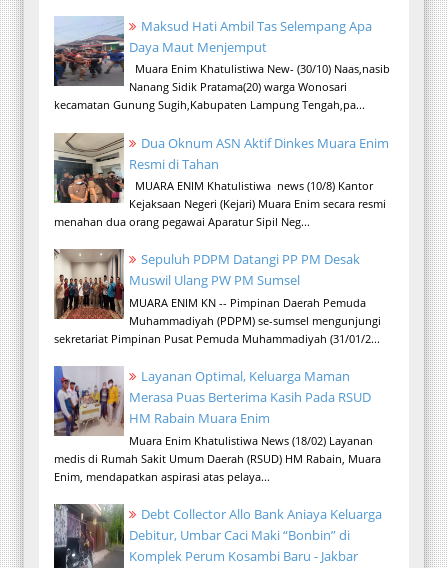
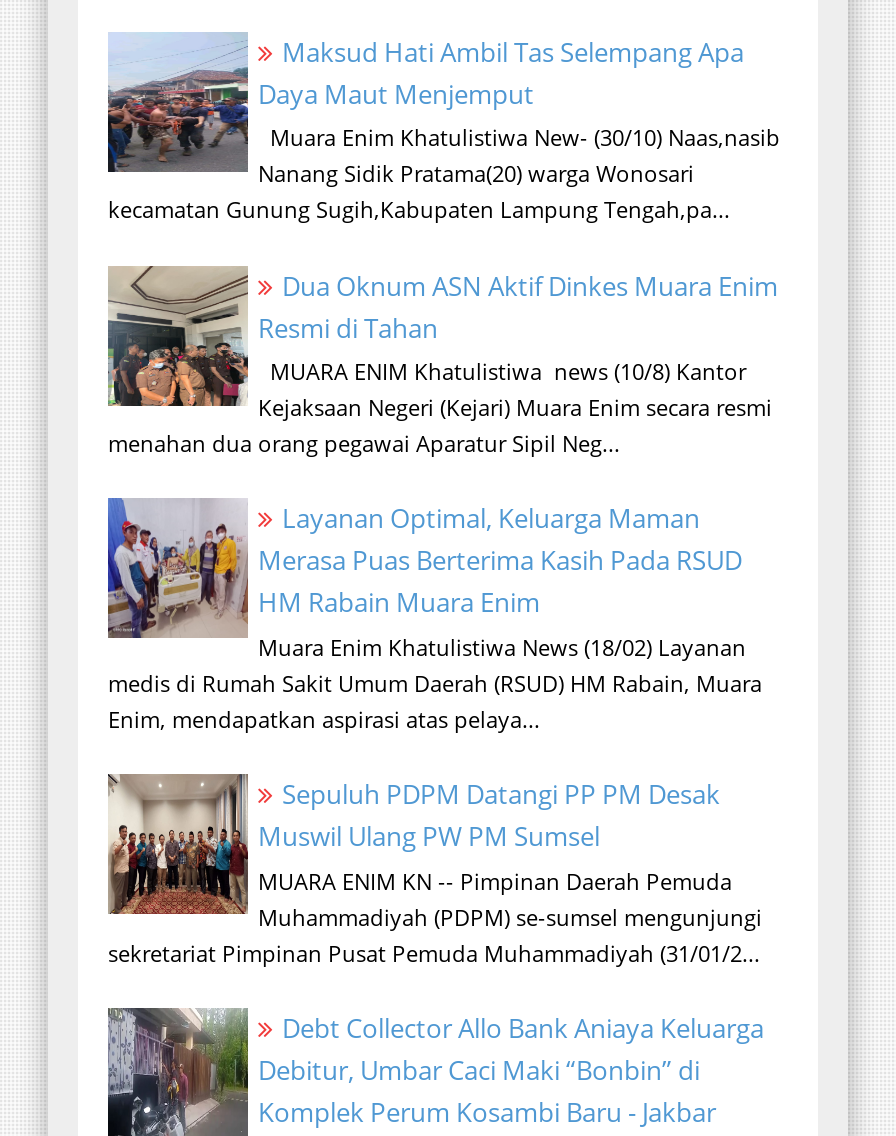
moved down: [image] | Sepuluh PDPM Datangi PP PM Desak | Muswil Ulang PW PM Sumsel | MUARA ENIM KN -- Pimpinan Daerah Pemuda | Muhammadiyah (PDPM) se-sumsel mengunjungi | sekretariat Pimpinan Pusat Pemuda Muhammadiyah (31/01/2...

moved up: [image] | Layanan Optimal, Keluarga Maman | Merasa Puas Berterima Kasih Pada RSUD | HM Rabain Muara Enim | Muara Enim Khatulistiwa News (18/02) Layanan | medis di Rumah Sakit Umum Daerah (RSUD) HM Rabain, Muara | Enim, mendapatkan aspirasi atas pelaya...
